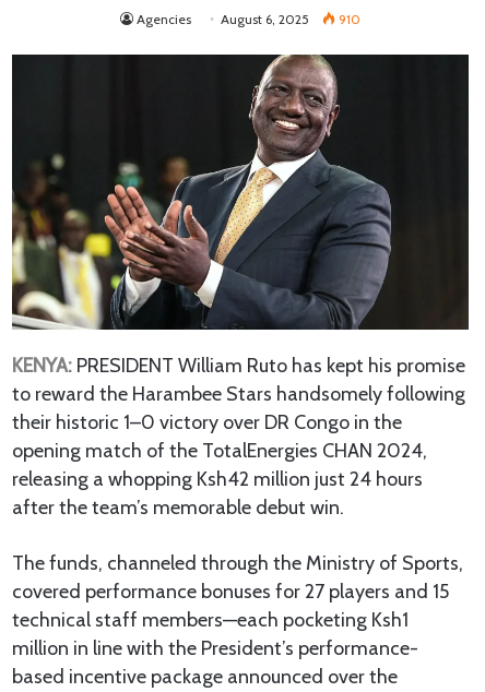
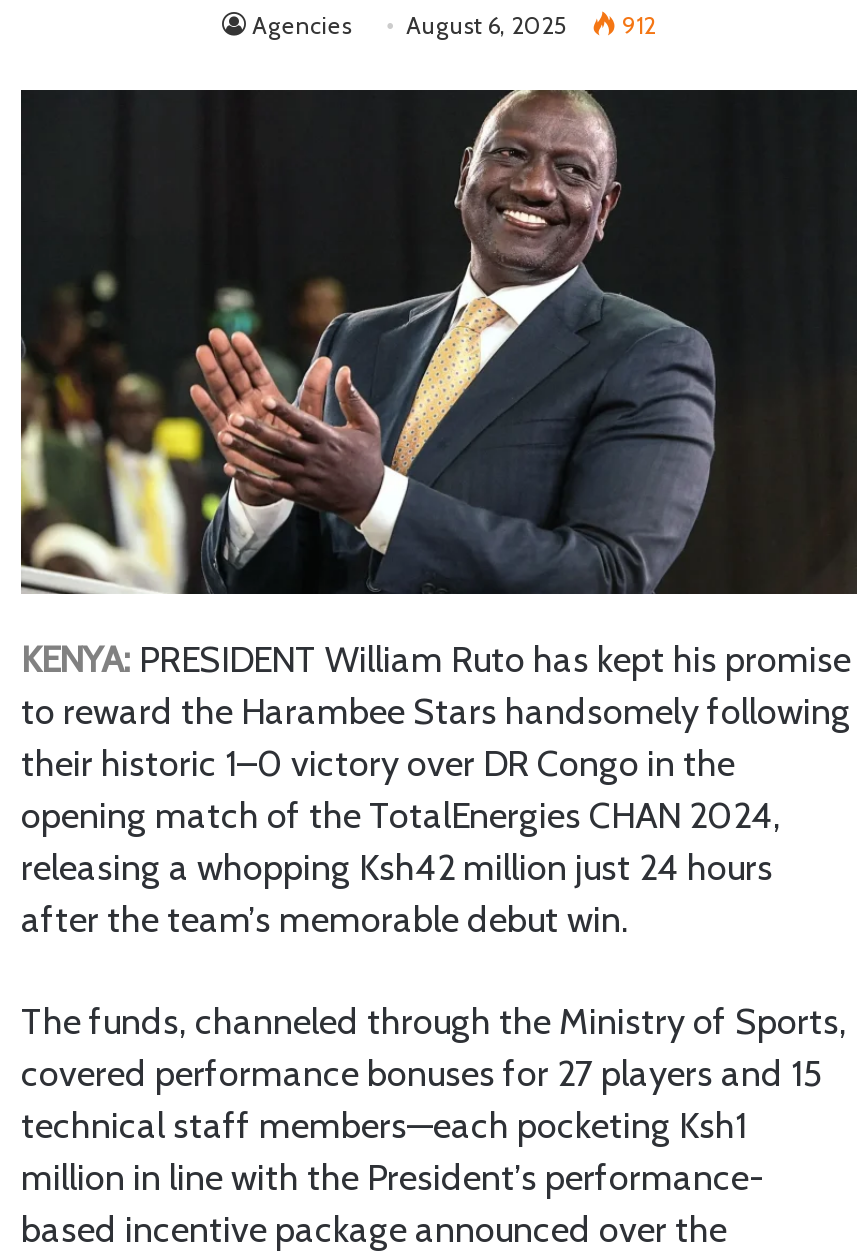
- Agencies August 6, 2025 910
+ Agencies August 6, 2025 912
